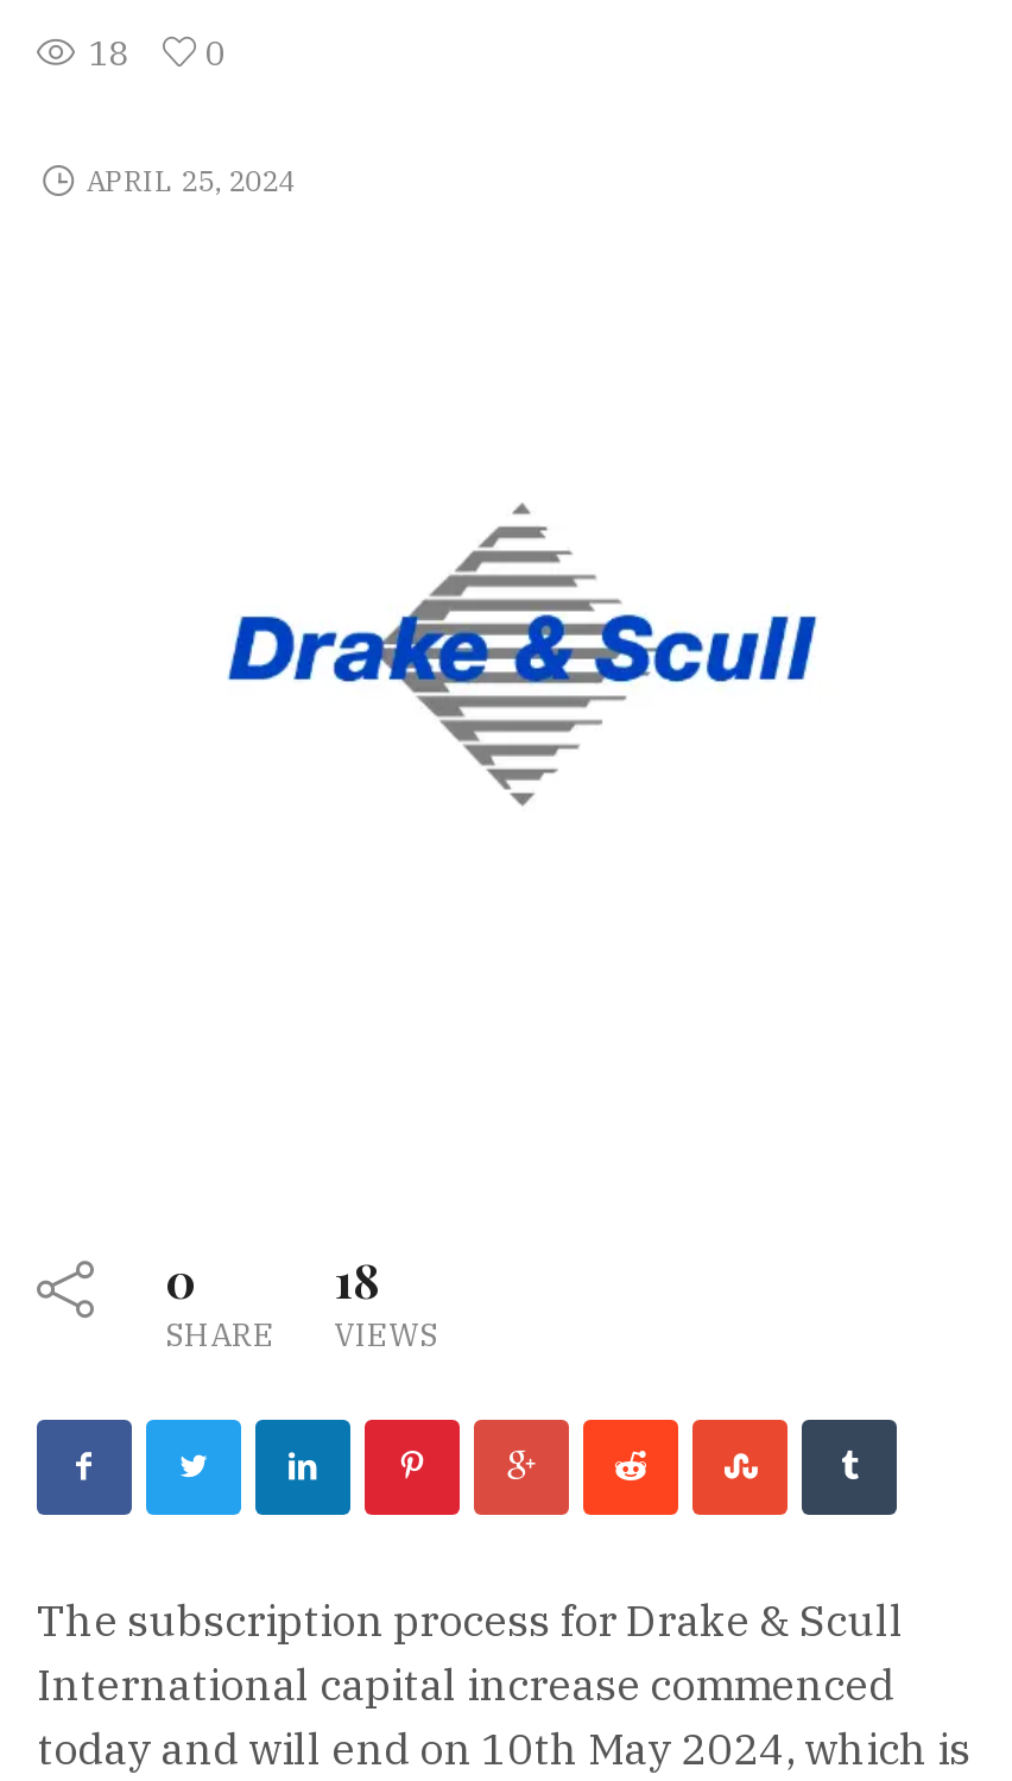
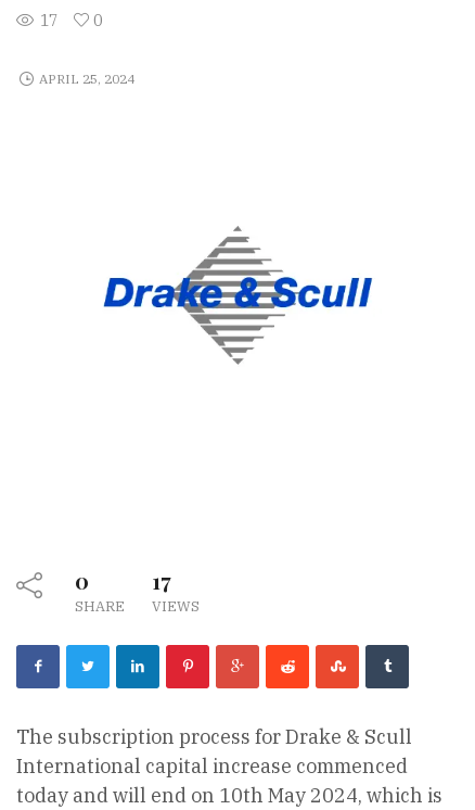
- 18 0
+ 17 0

- 18
+ 17
